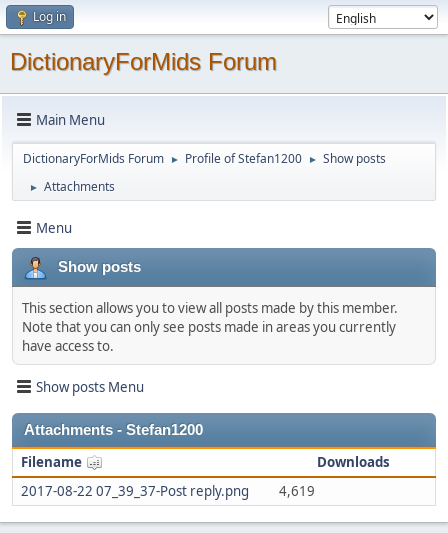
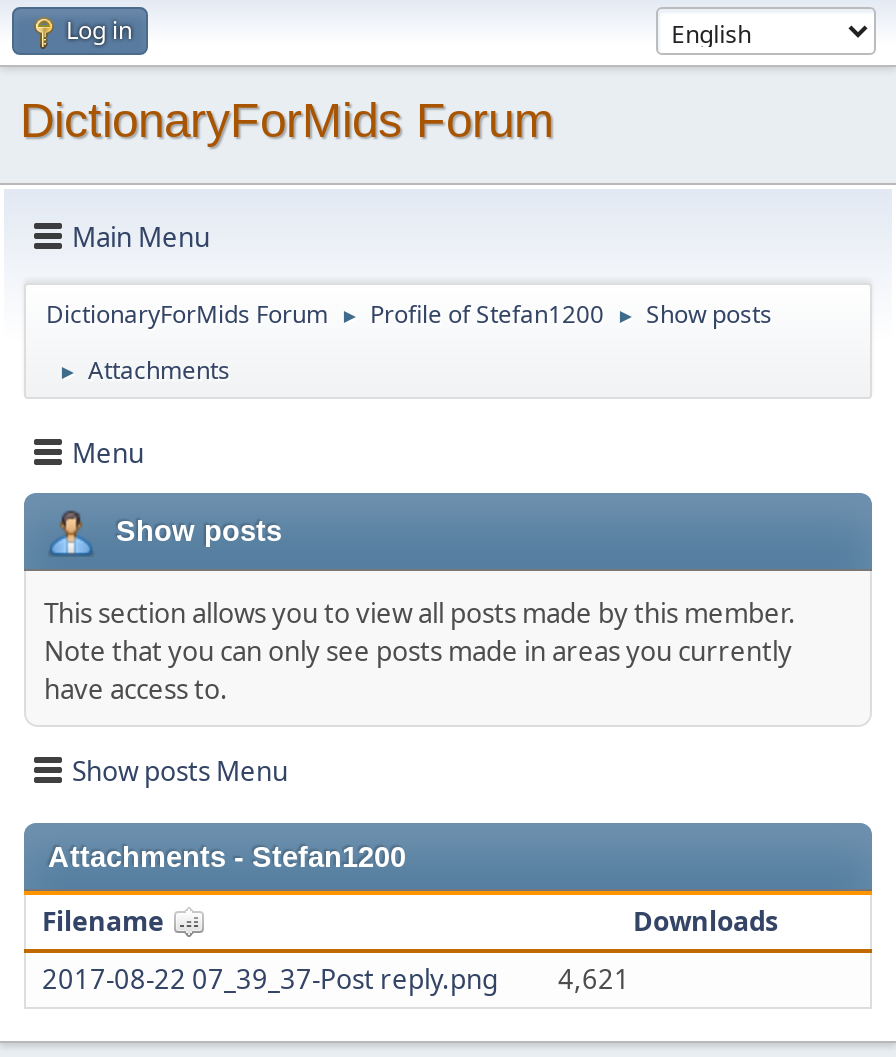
- 2017-08-22 07_39_37-Post reply.png 4,619
+ 2017-08-22 07_39_37-Post reply.png 4,621
